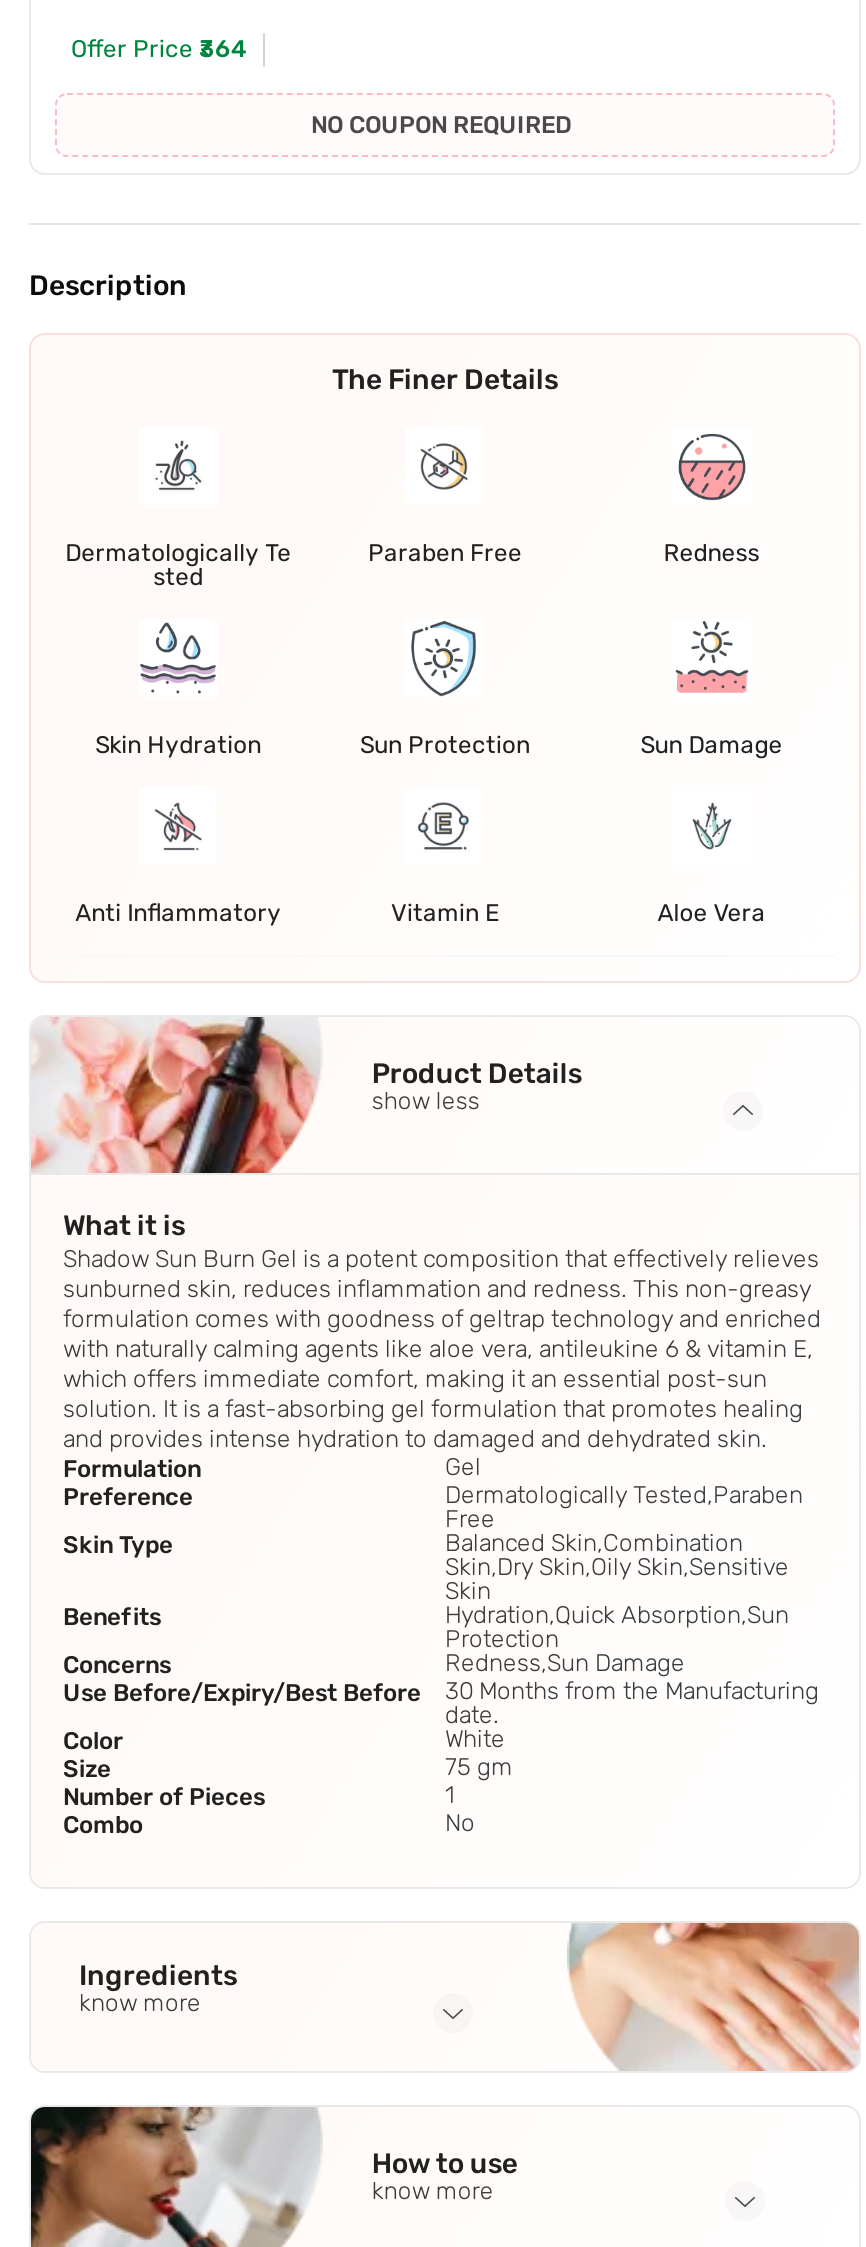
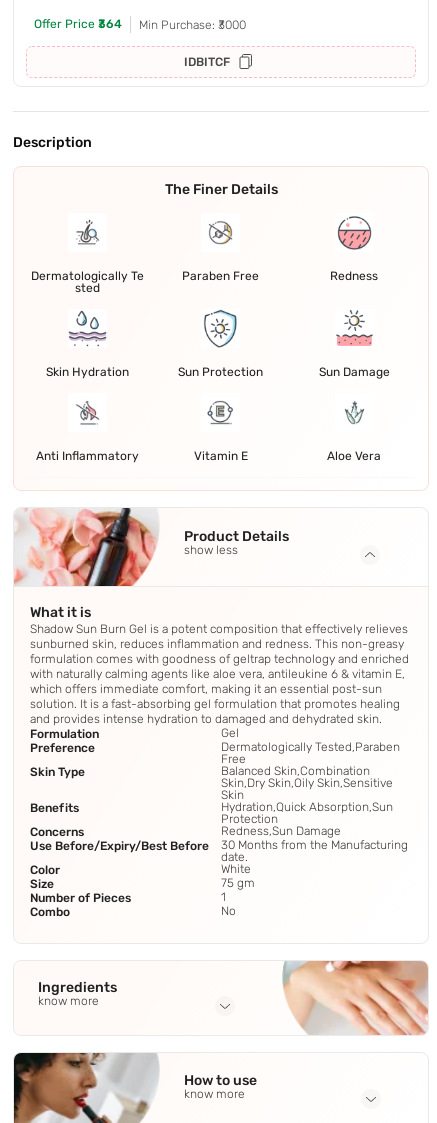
- NO COUPON REQUIRED
+ Min Purchase: ₹3000
+ IDBITCF
